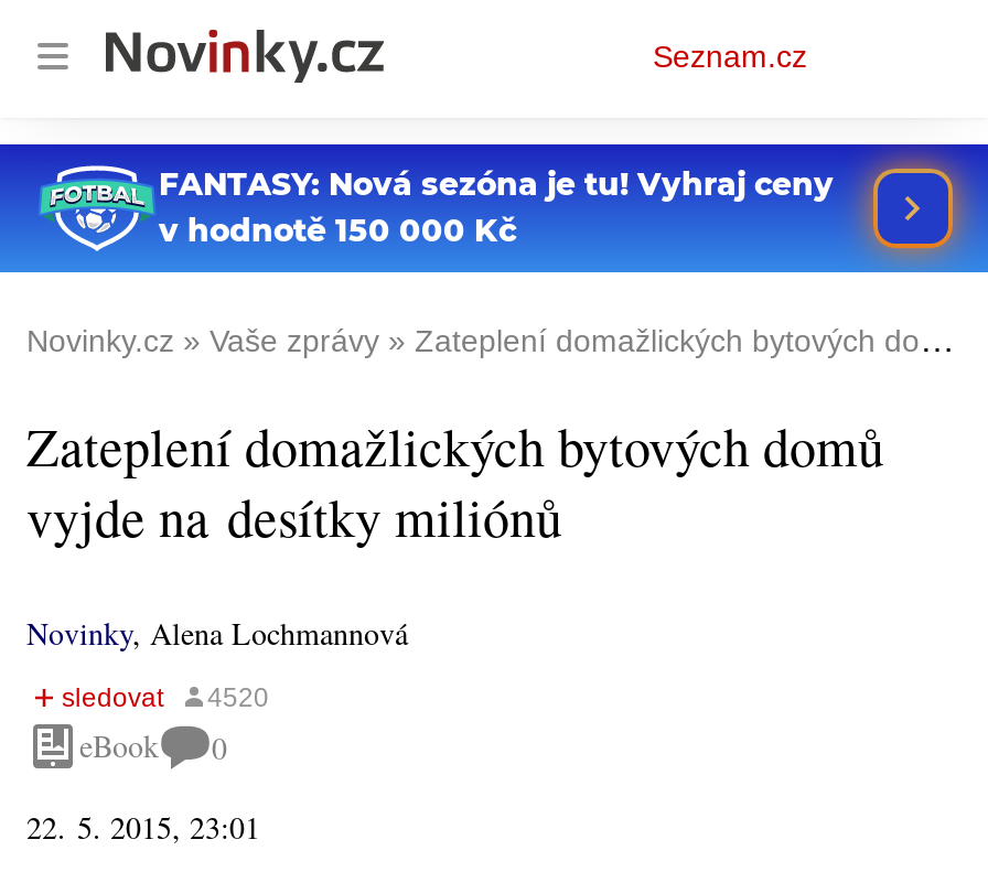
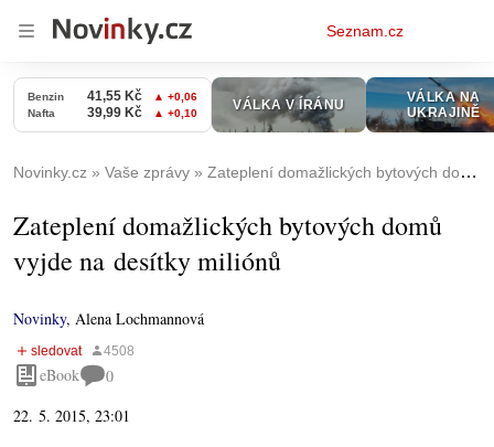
- [image]
+ [image]
